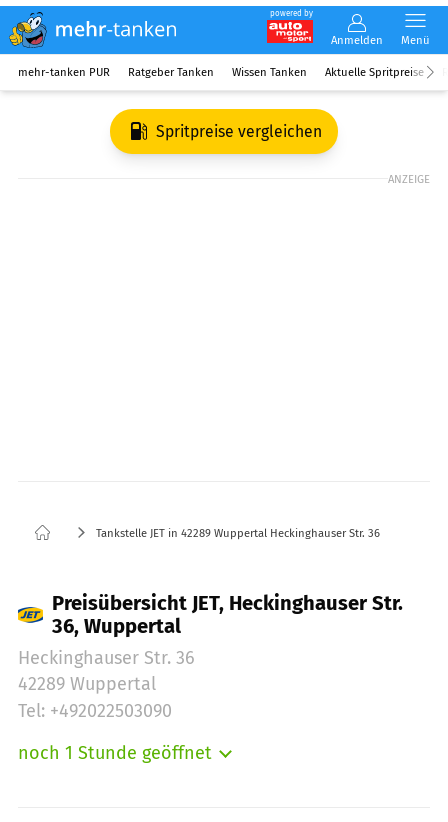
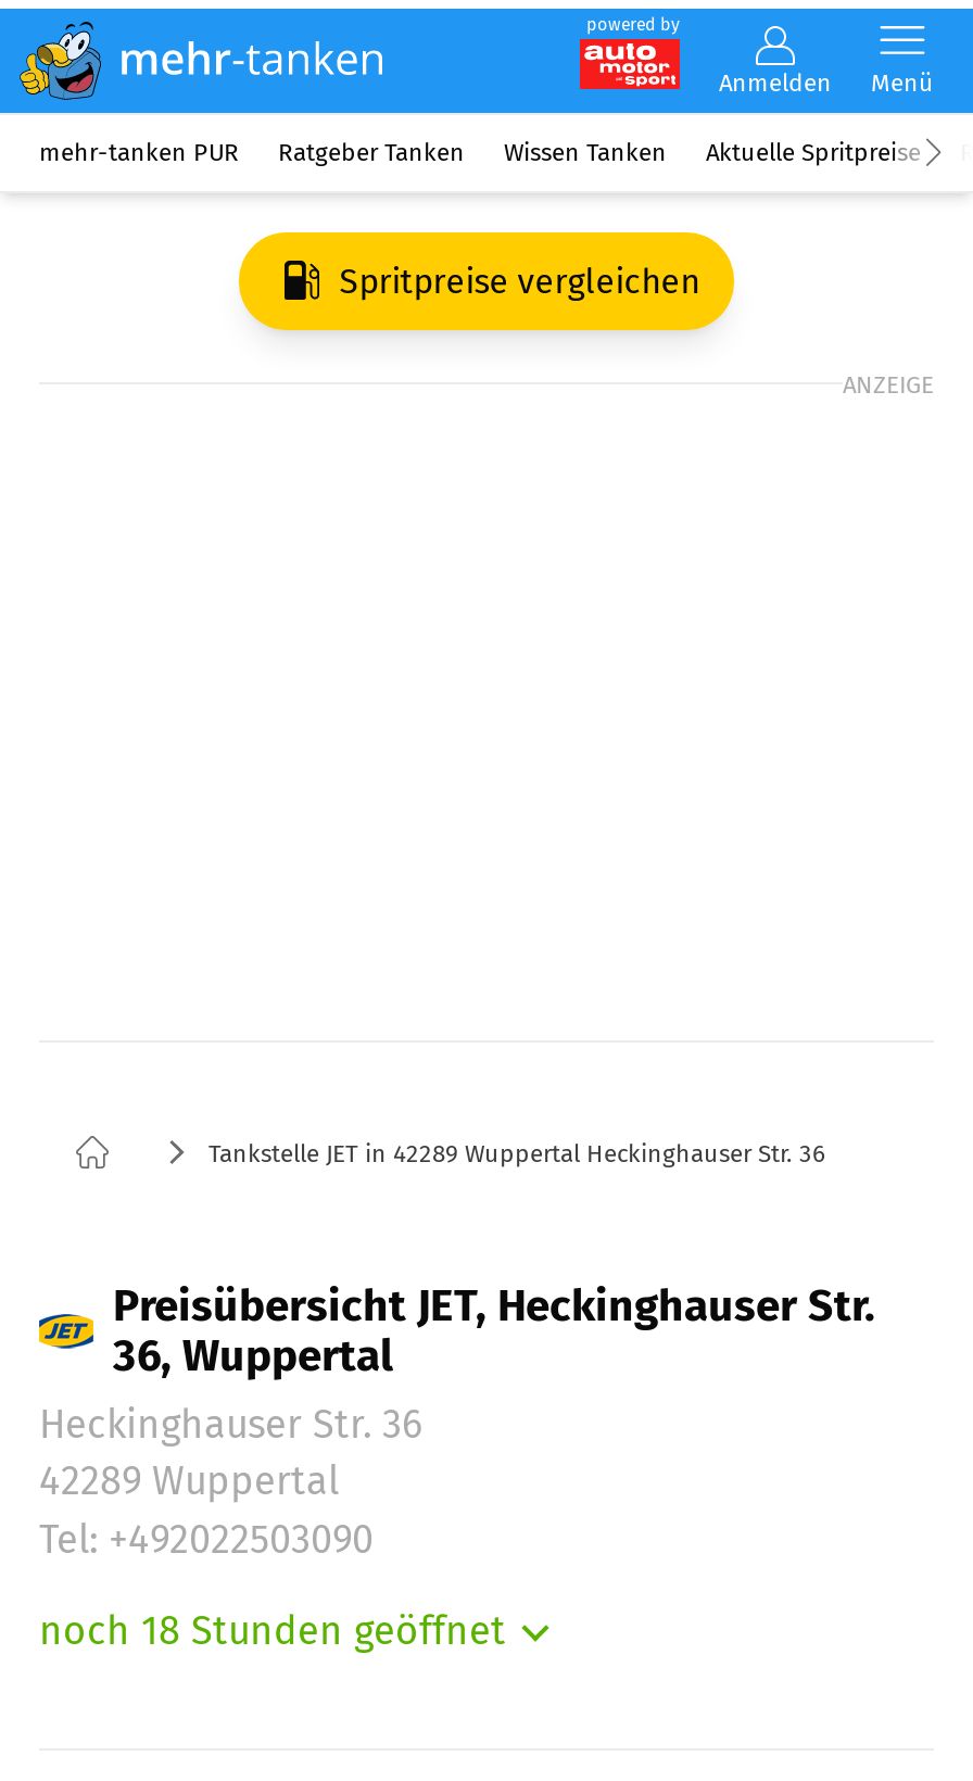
- noch 1 Stunde geöffnet
+ noch 18 Stunden geöffnet
